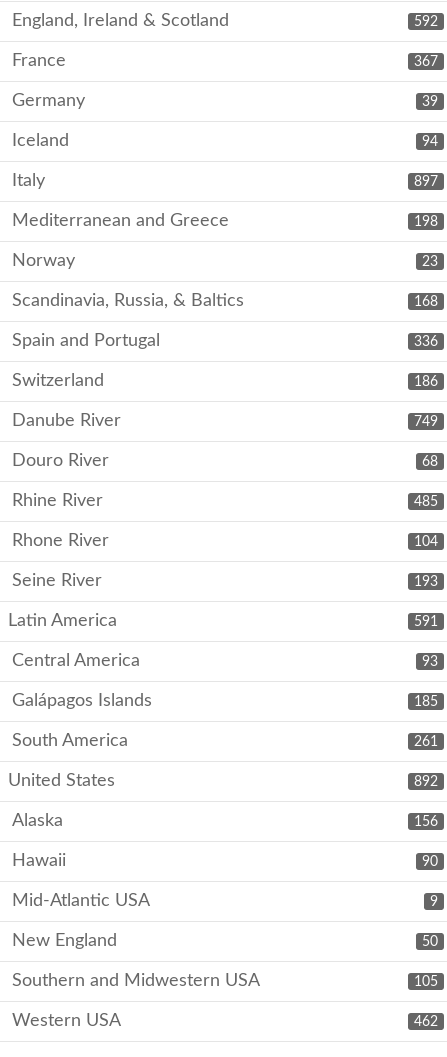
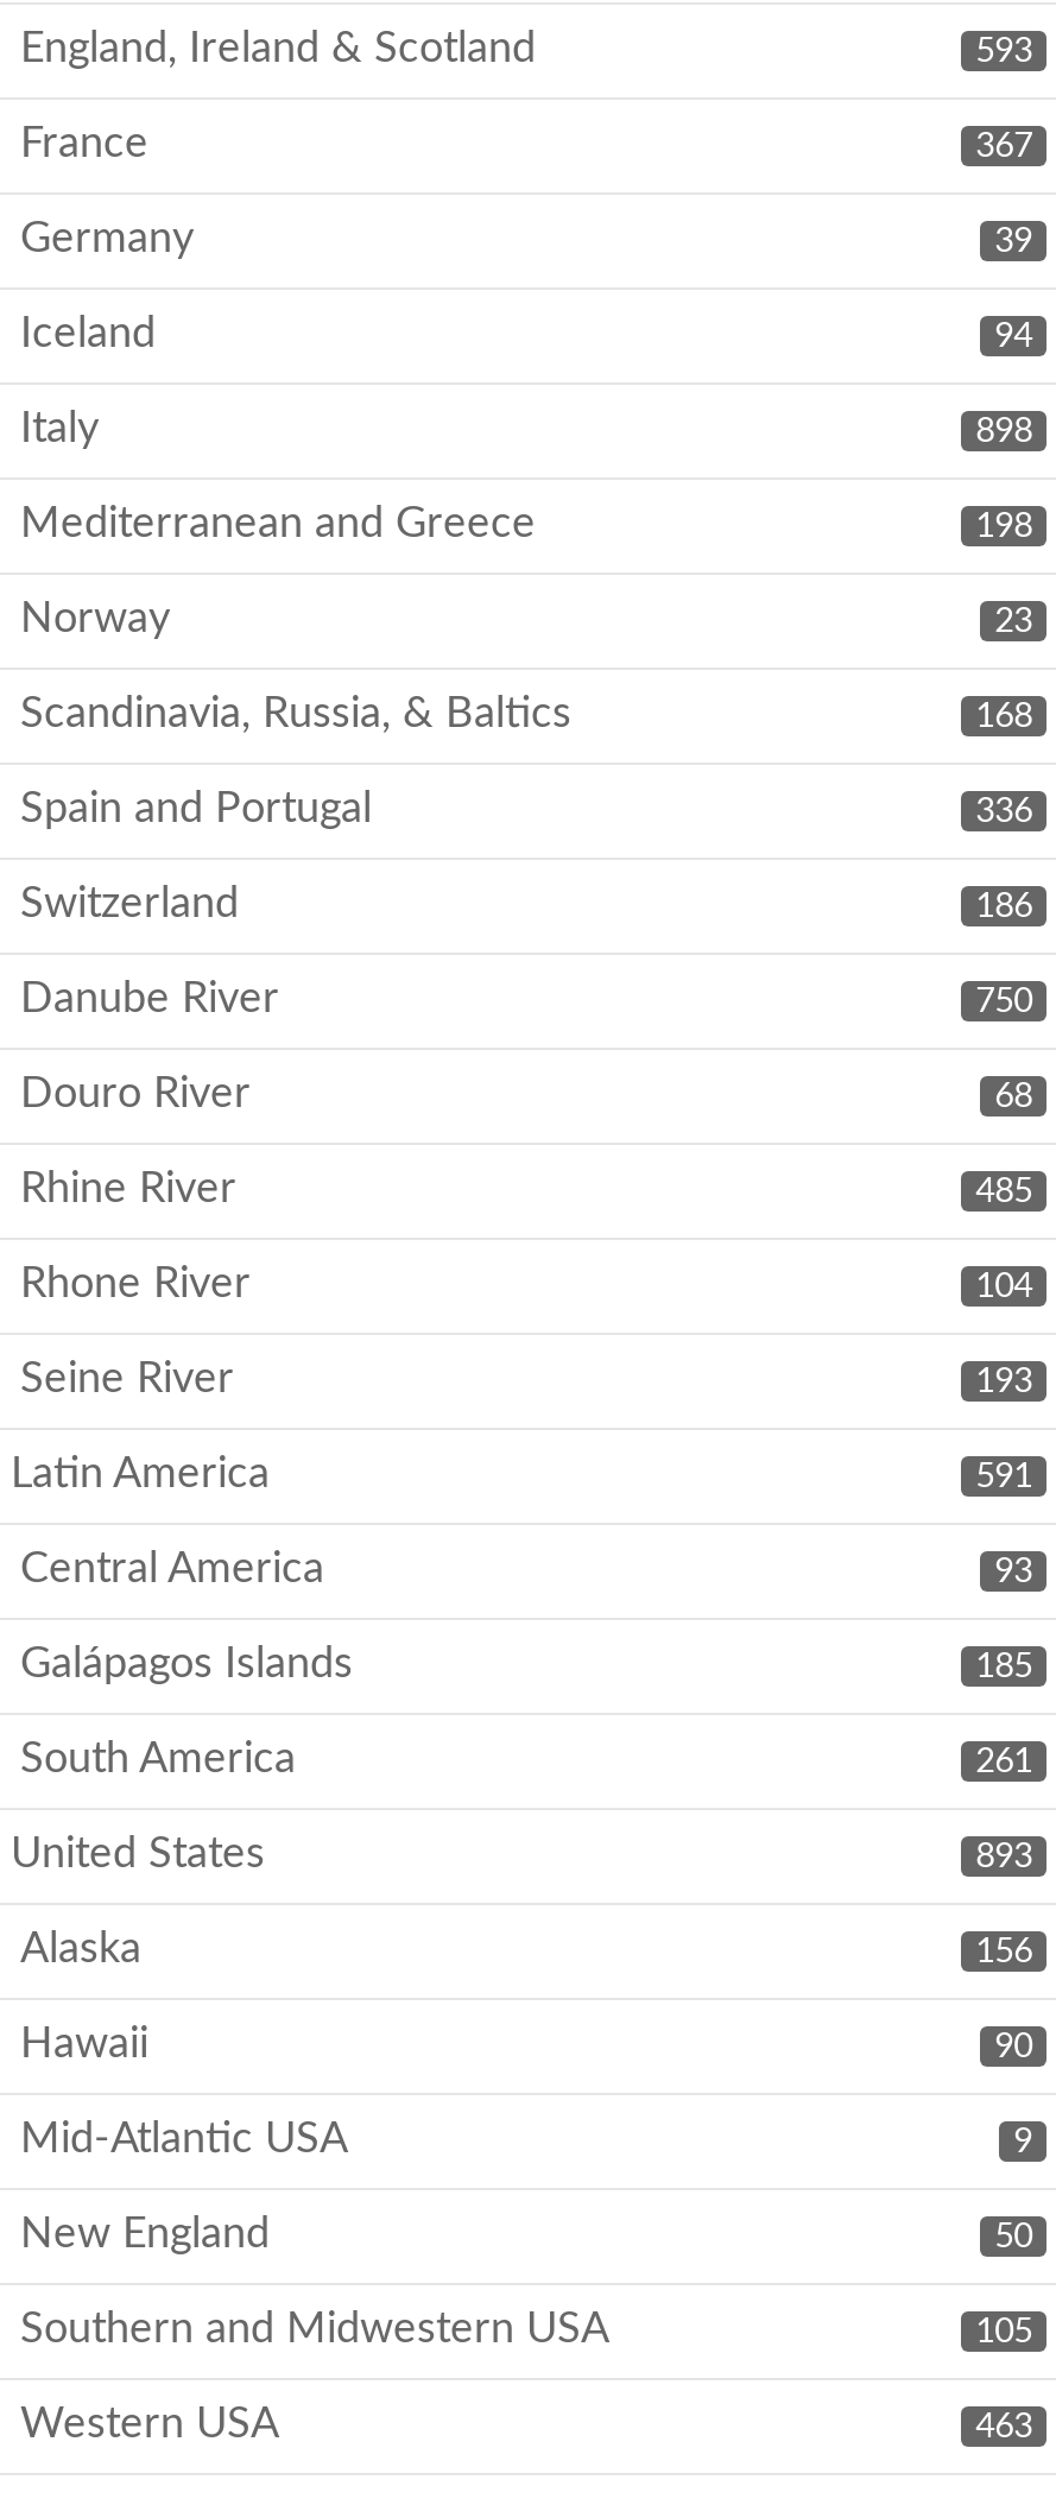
- 592
+ 593

- 897
+ 898

- 749
+ 750

- 892
+ 893

- 462
+ 463
